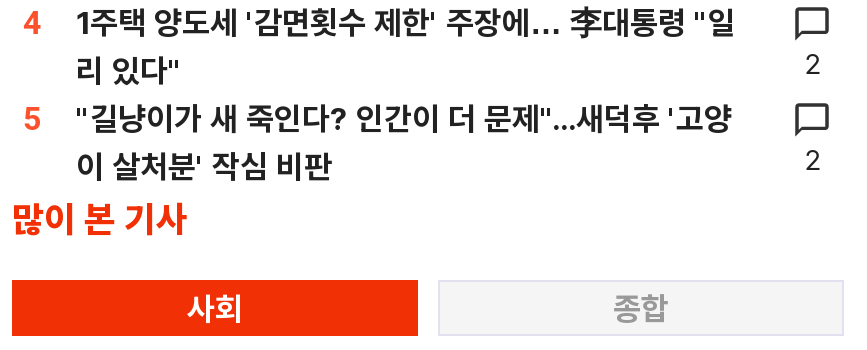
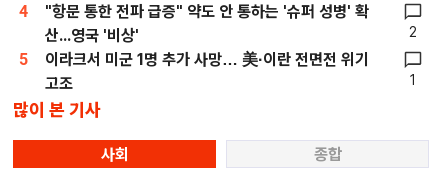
- 1주택 양도세 '감면횟수 제한' 주장에… 李대통령 "일
- 리 있다"
+ "항문 통한 전파 급증" 약도 안 통하는 '슈퍼 성병' 확
+ 산...영국 '비상'

- "길냥이가 새 죽인다? 인간이 더 문제"...새덕후 '고양
- 이 살처분' 작심 비판
- 2
+ 이라크서 미군 1명 추가 사망… 美·이란 전면전 위기
+ 고조
+ 1
